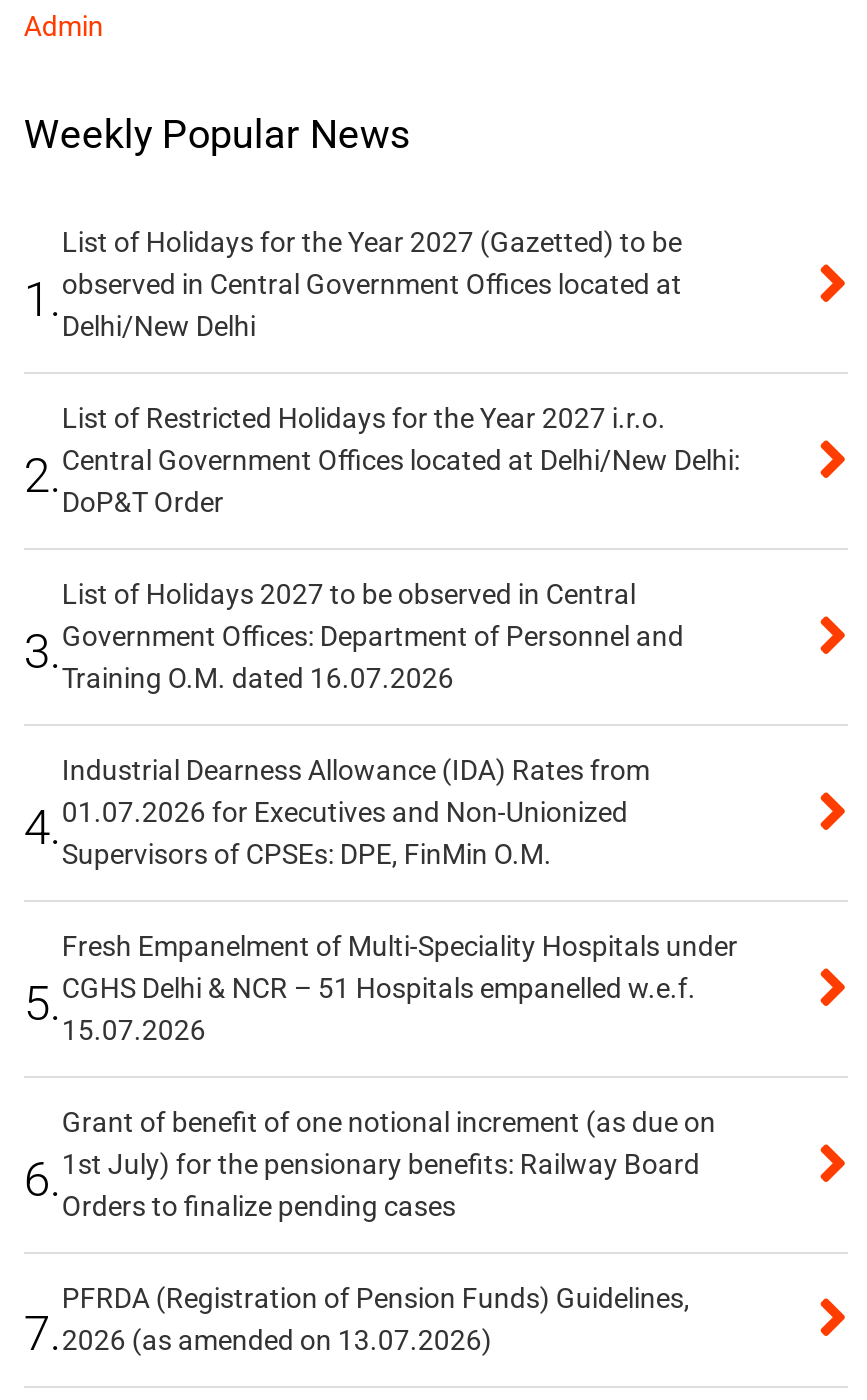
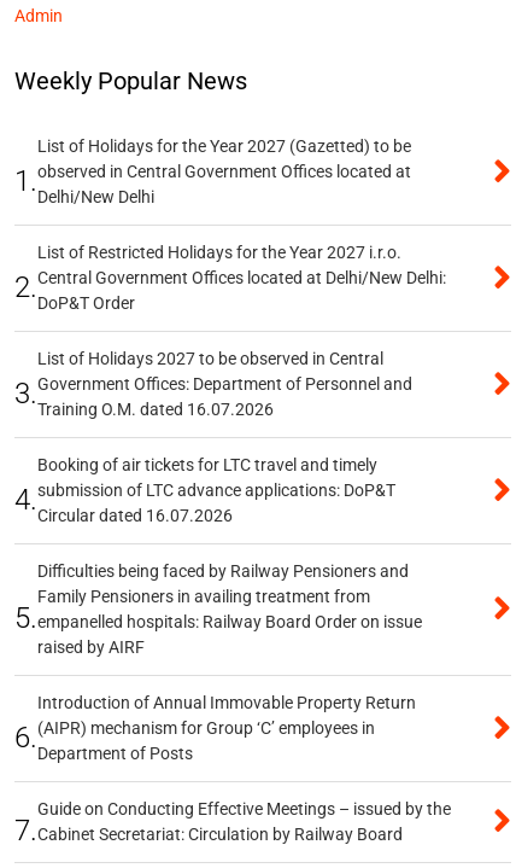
- Industrial Dearness Allowance (IDA) Rates from
- 01.07.2026 for Executives and Non-Unionized
- Supervisors of CPSEs: DPE, FinMin O.M.
+ Booking of air tickets for LTC travel and timely
+ submission of LTC advance applications: DoP&T
+ Circular dated 16.07.2026

- Fresh Empanelment of Multi-Speciality Hospitals under
- CGHS Delhi & NCR – 51 Hospitals empanelled w.e.f.
- 15.07.2026
+ Difficulties being faced by Railway Pensioners and
+ Family Pensioners in availing treatment from
+ empanelled hospitals: Railway Board Order on issue
+ raised by AIRF

- Grant of benefit of one notional increment (as due on
- 1st July) for the pensionary benefits: Railway Board
- Orders to finalize pending cases
+ Introduction of Annual Immovable Property Return
+ (AIPR) mechanism for Group ‘C’ employees in
+ Department of Posts

- PFRDA (Registration of Pension Funds) Guidelines,
- 2026 (as amended on 13.07.2026)
+ Guide on Conducting Effective Meetings – issued by the
+ Cabinet Secretariat: Circulation by Railway Board
